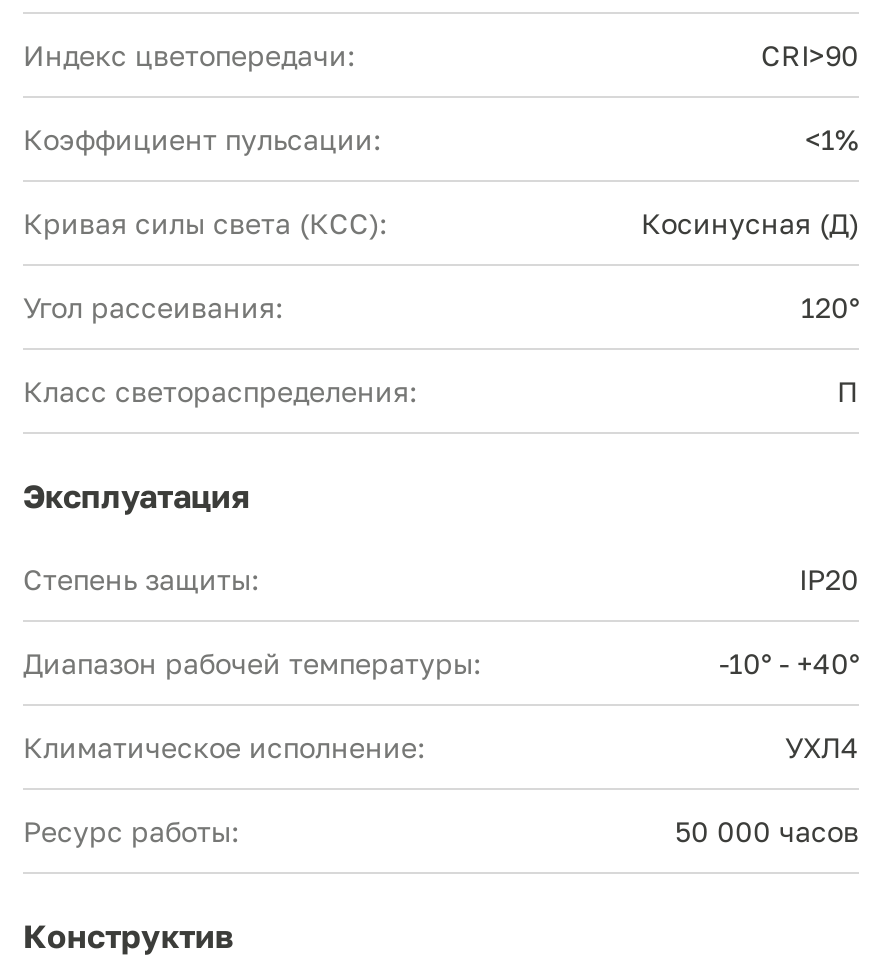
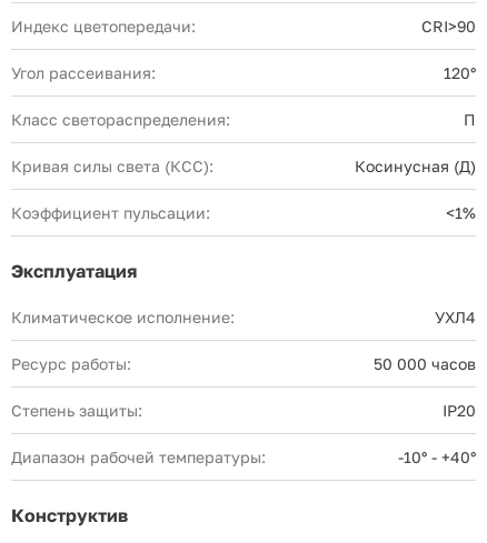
moved down: Кривая силы света (КСС): | Косинусная (Д) | Коэффициент пульсации: | <1%

moved up: Угол рассеивания: | 120° | Класс светораспределения: | П

moved down: Степень защиты: | IP20 | Диапазон рабочей температуры: | -10° - +40°

moved up: Климатическое исполнение: | УХЛ4 | Ресурс работы: | 50 000 часов
